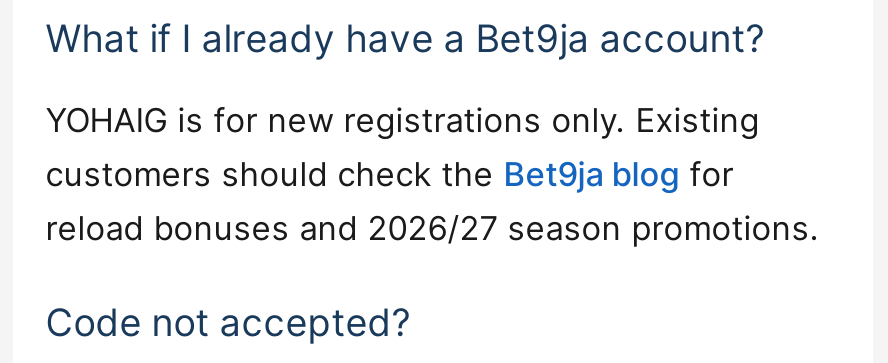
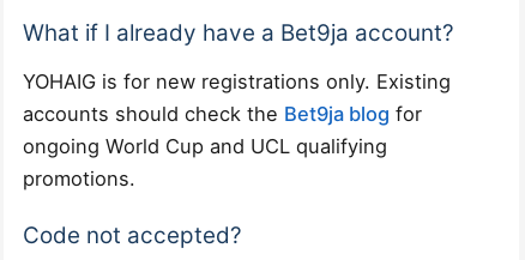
- customers should check the Bet9ja blog for
- reload bonuses and 2026/27 season promotions.
+ accounts should check the Bet9ja blog for
+ ongoing World Cup and UCL qualifying
+ promotions.
